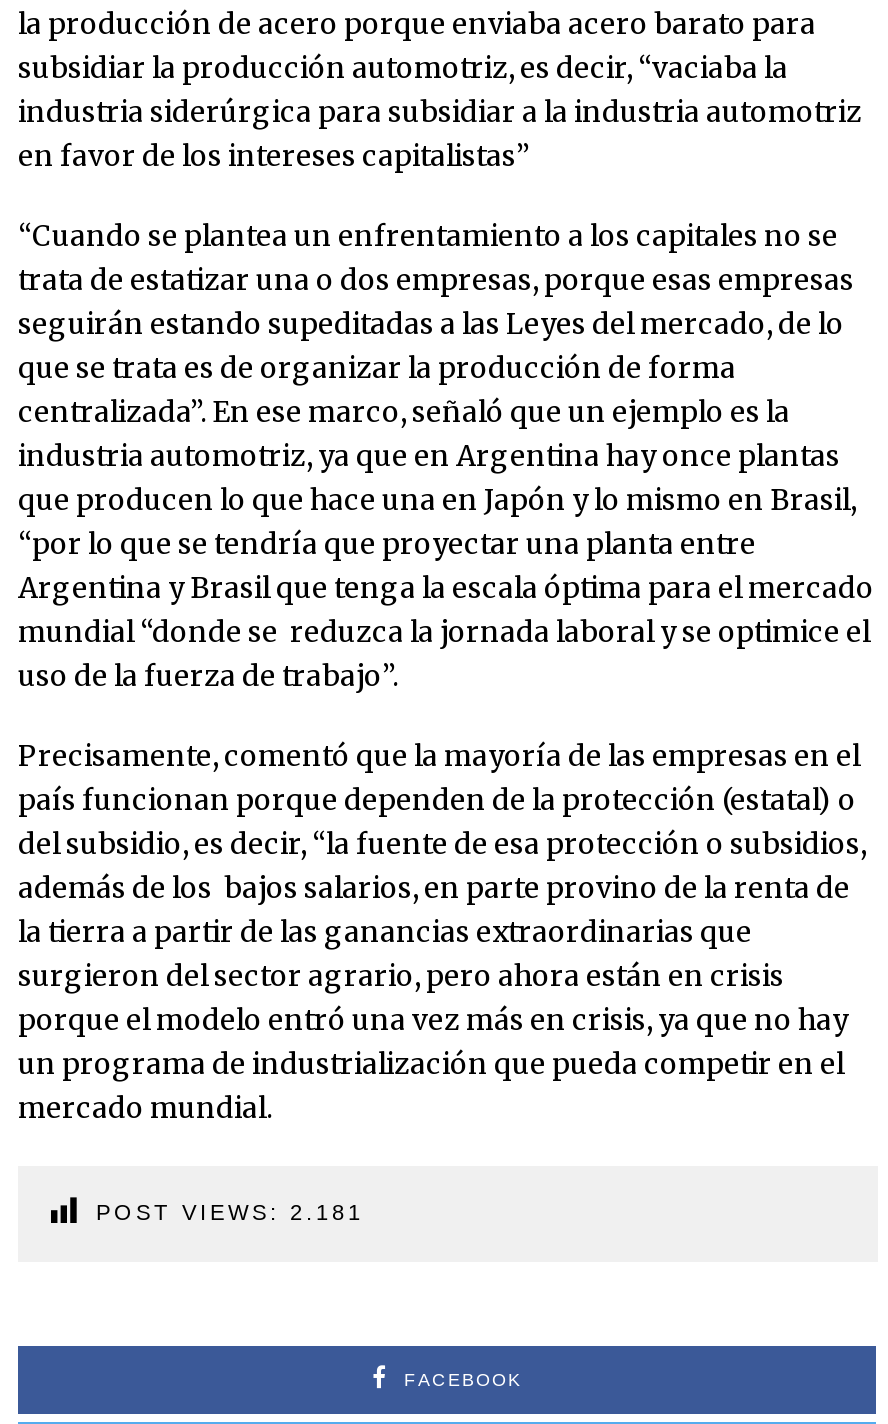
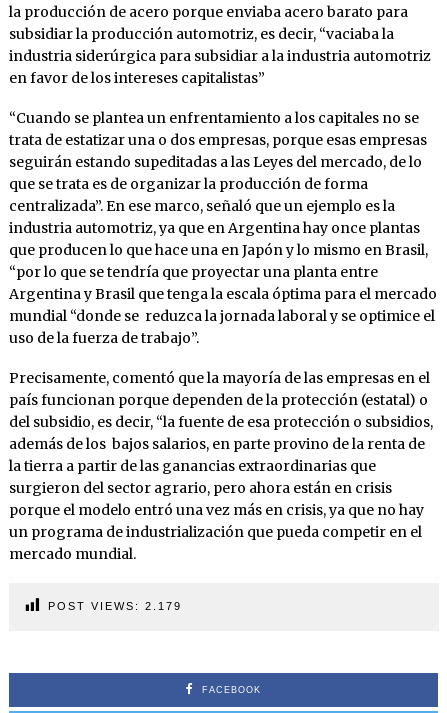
- POST VIEWS: 2.181
+ POST VIEWS: 2.179
